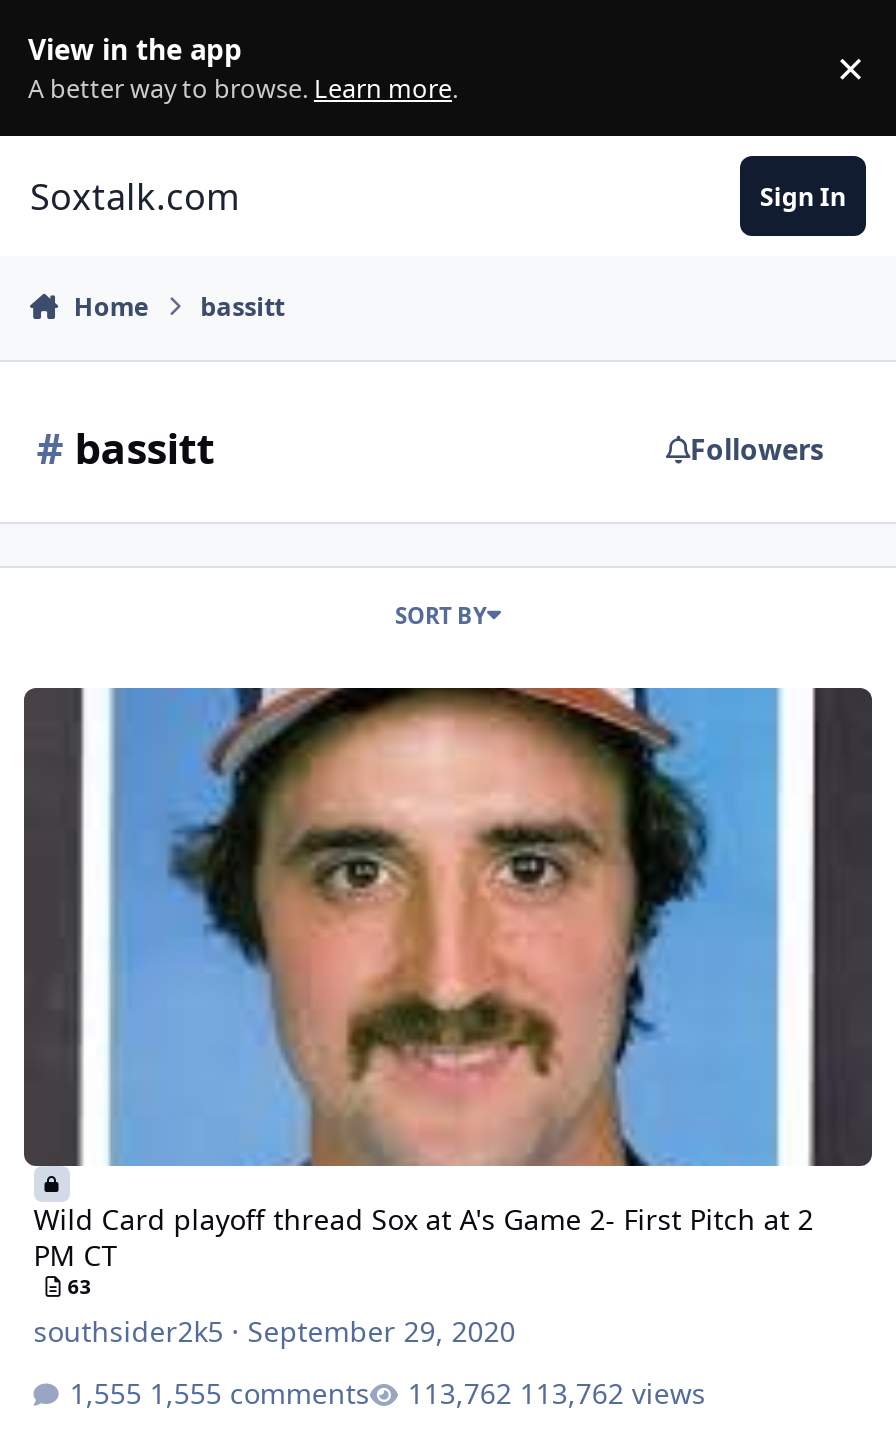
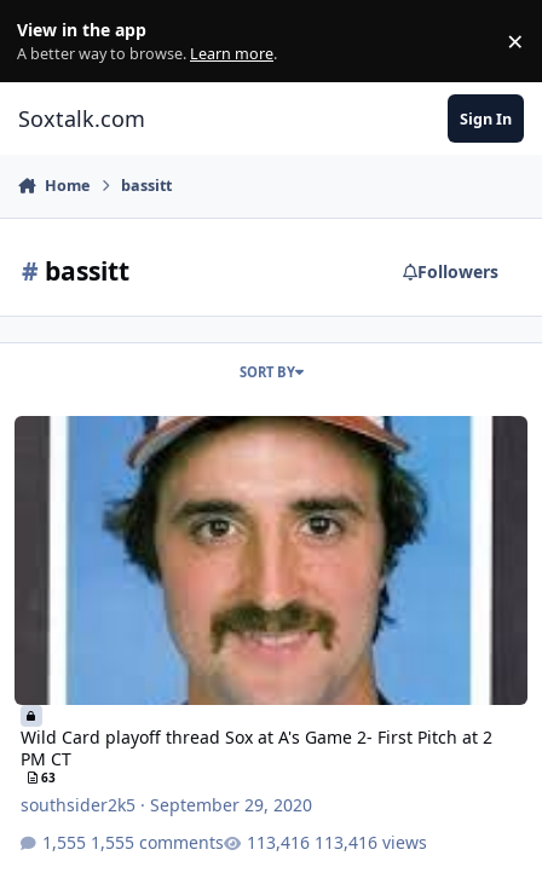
- 113,762 views
+ 113,416 views
